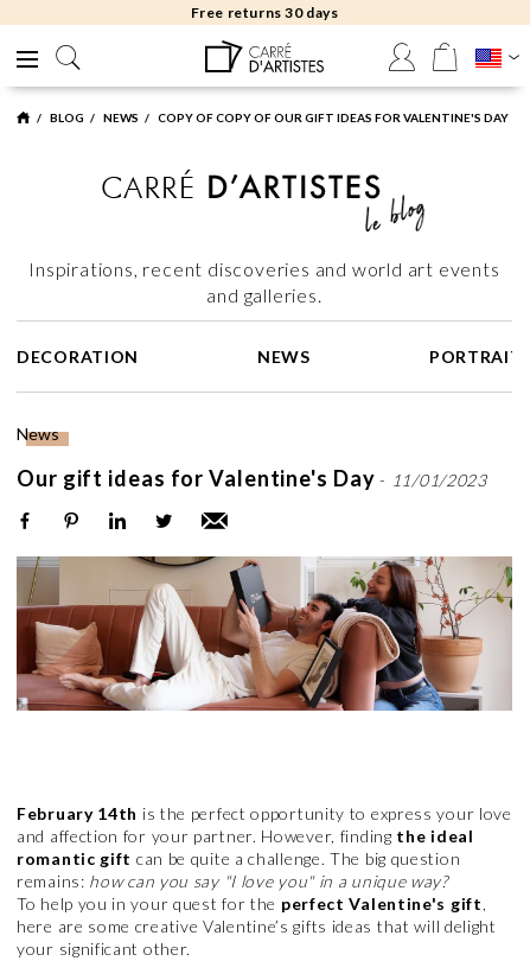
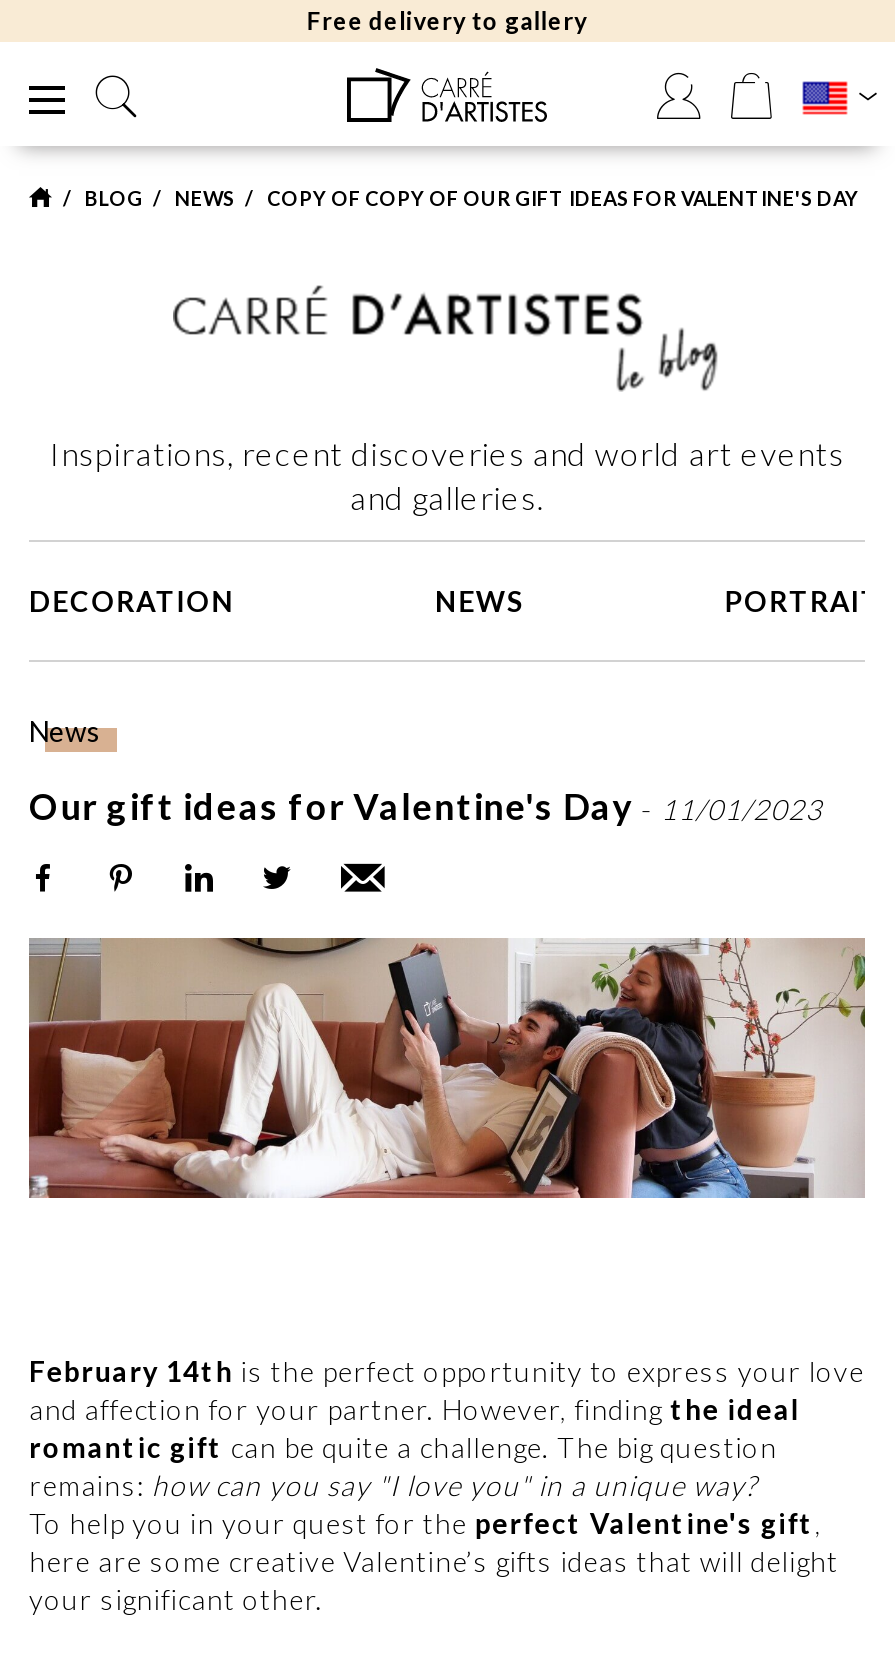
- Free returns 30 days
+ Free delivery to gallery
